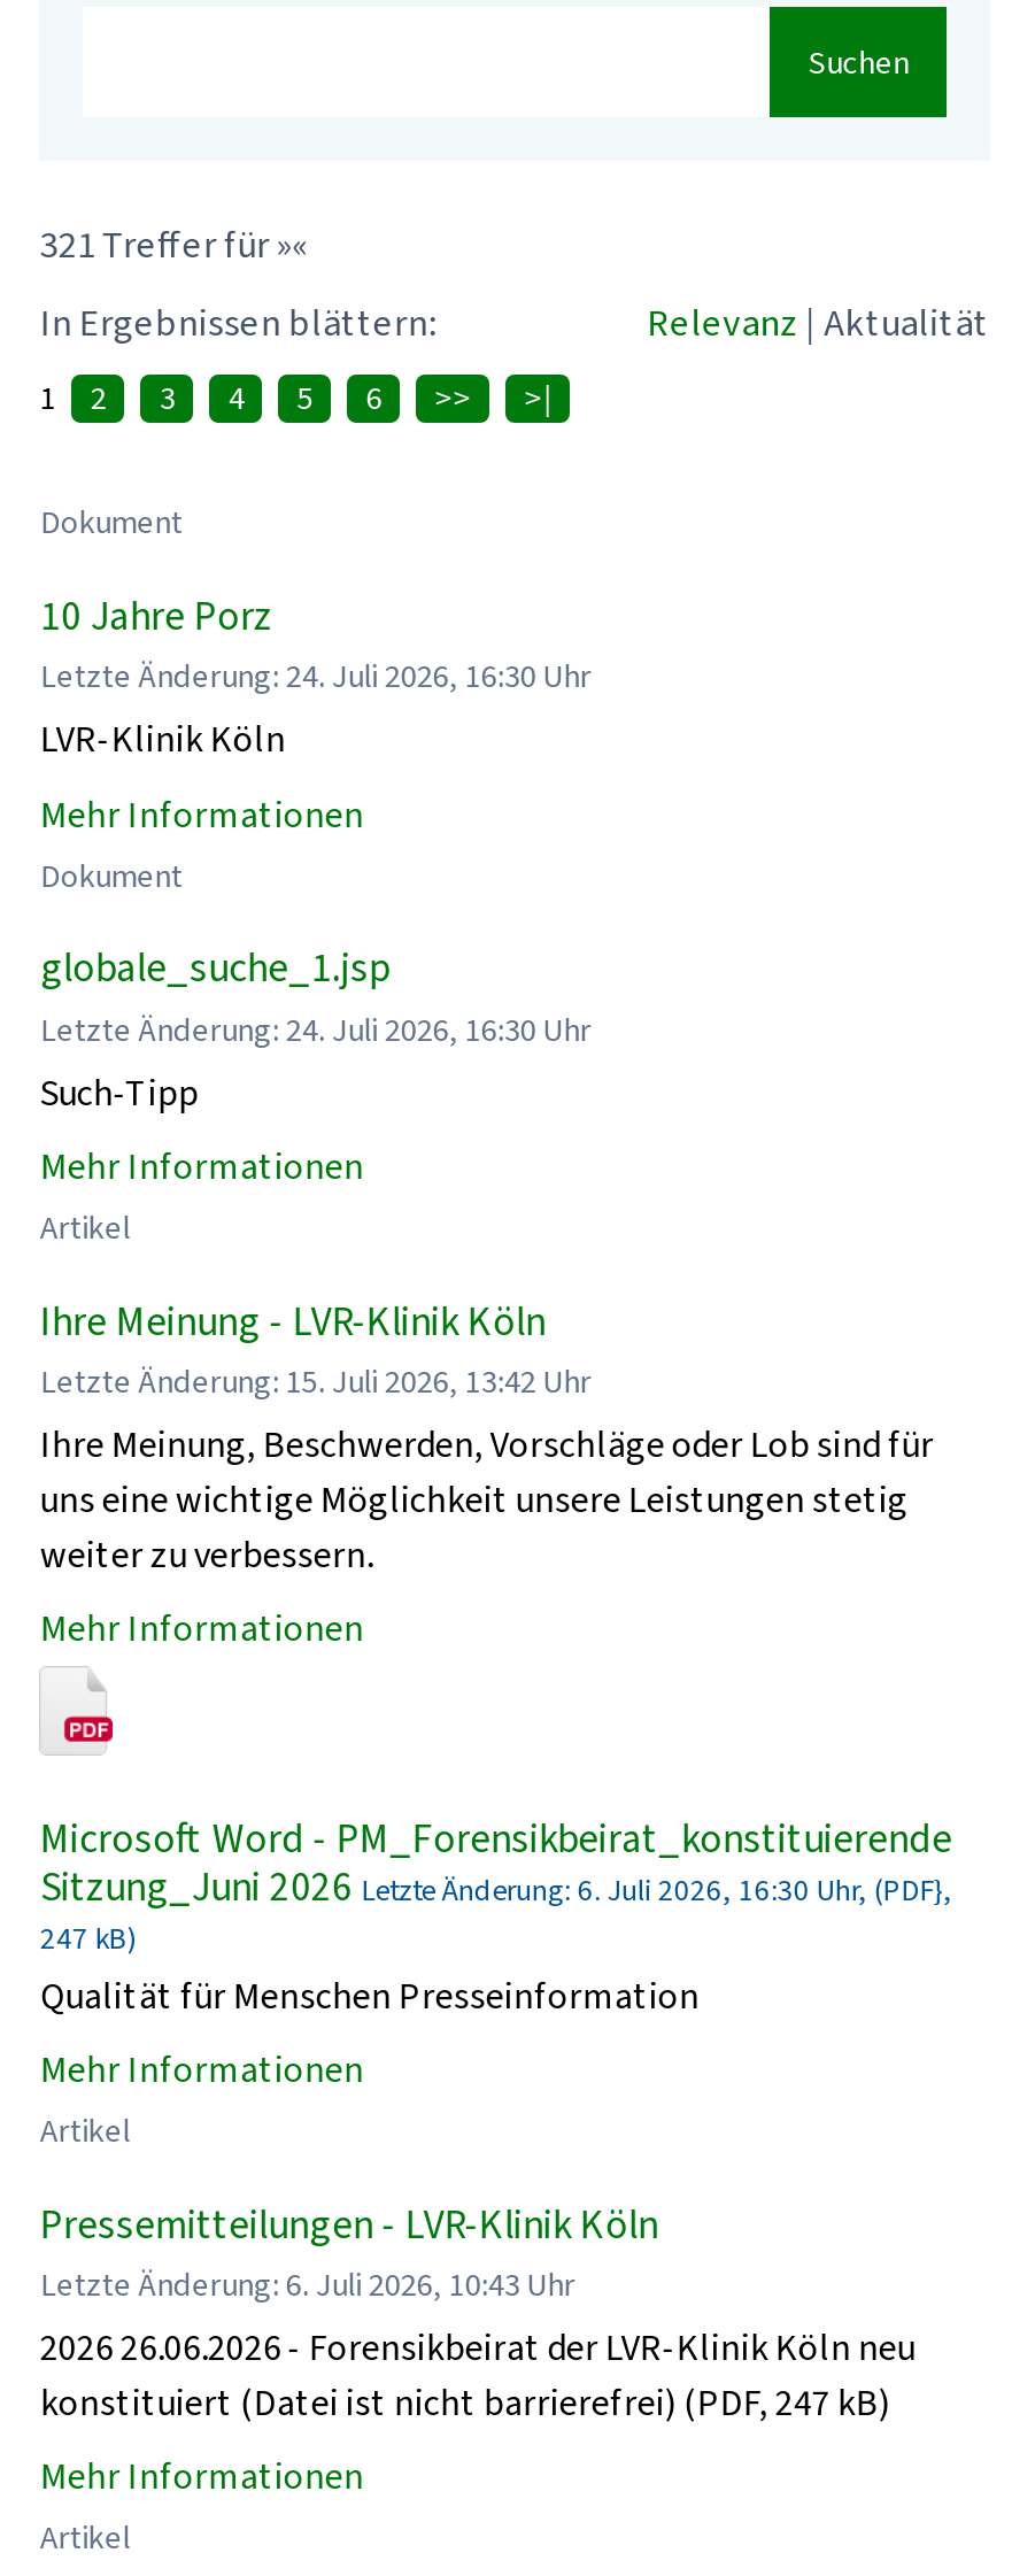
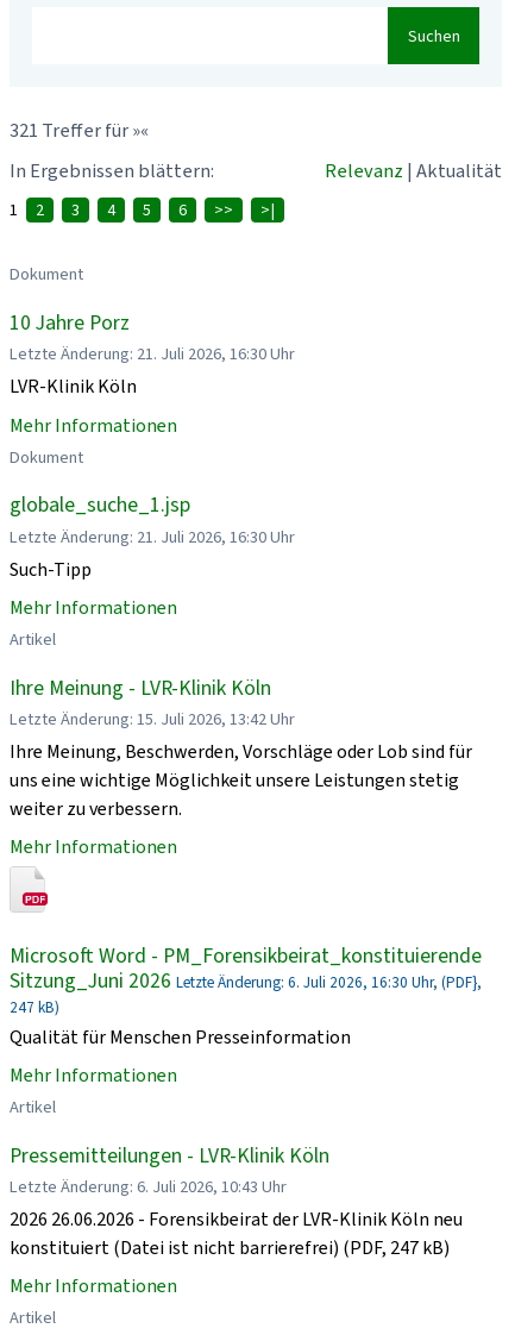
- Letzte Änderung: 24. Juli 2026, 16:30 Uhr
+ Letzte Änderung: 21. Juli 2026, 16:30 Uhr

- Letzte Änderung: 24. Juli 2026, 16:30 Uhr
+ Letzte Änderung: 21. Juli 2026, 16:30 Uhr
